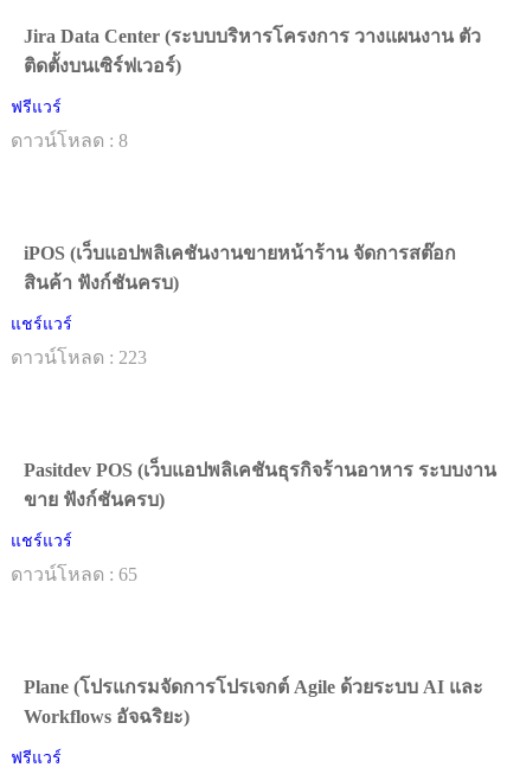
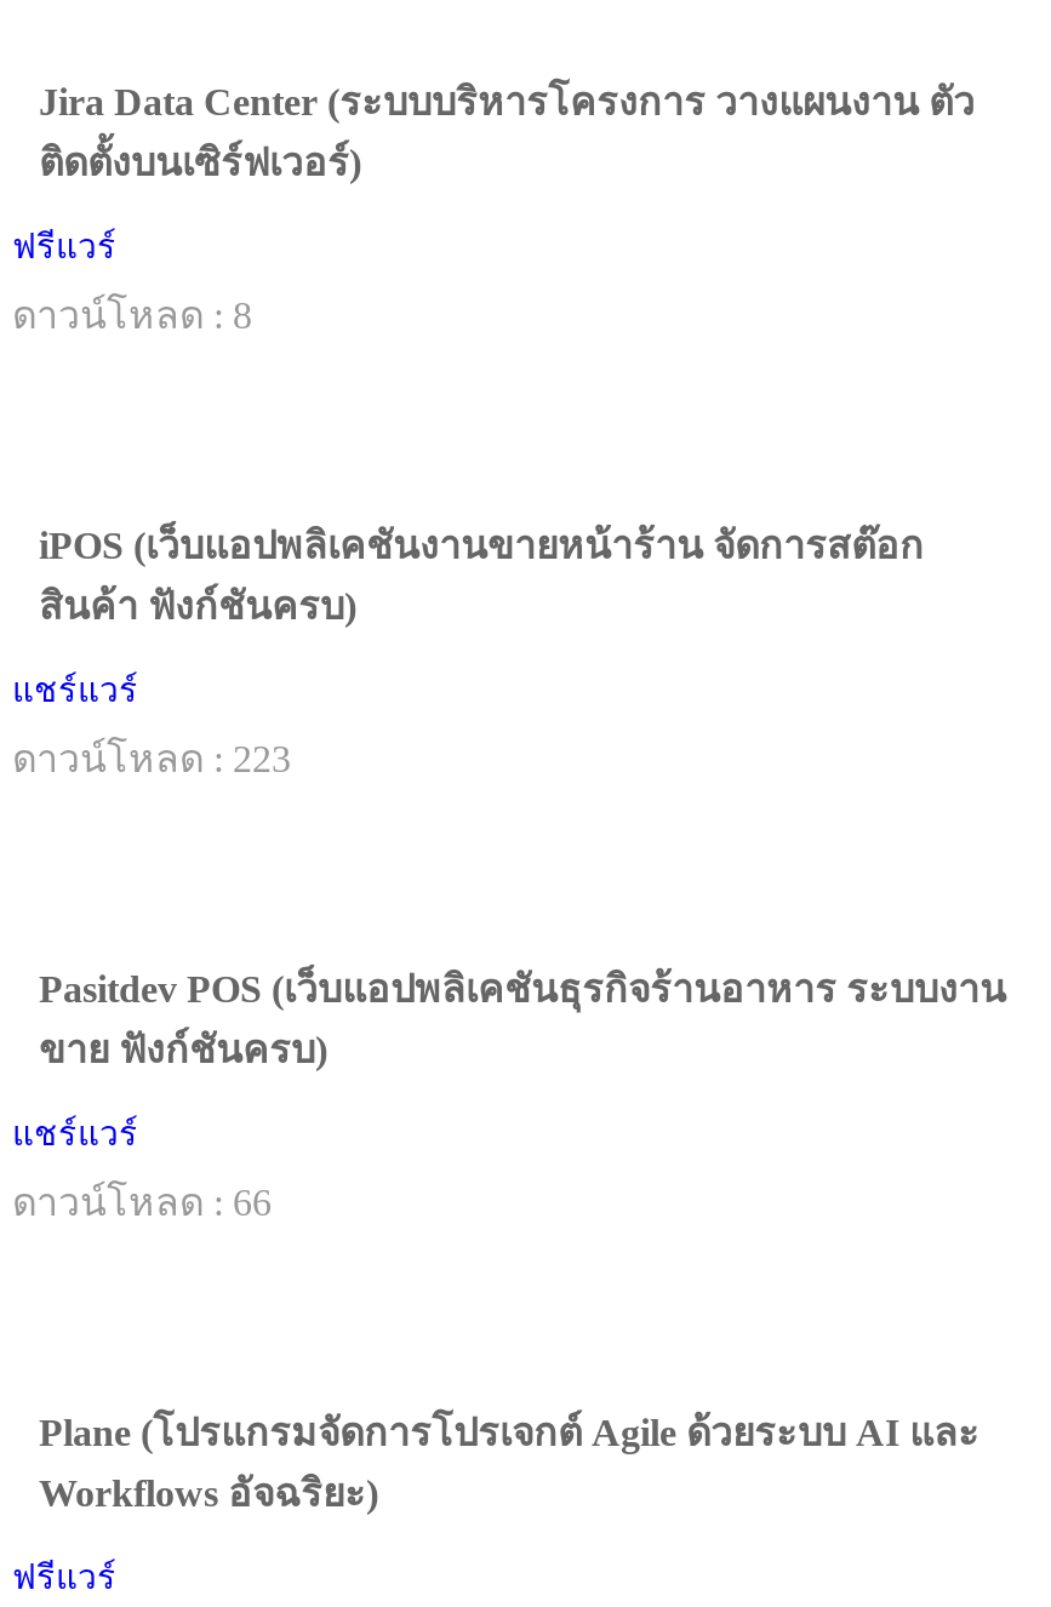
- ดาวน์โหลด : 65
+ ดาวน์โหลด : 66
